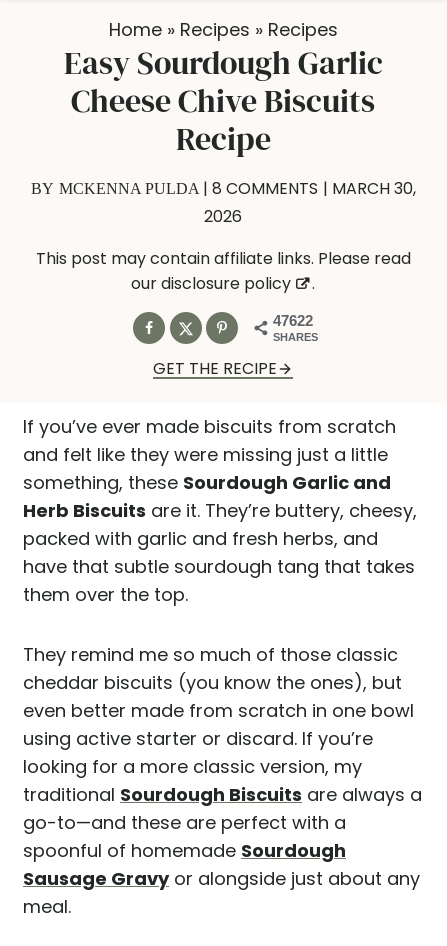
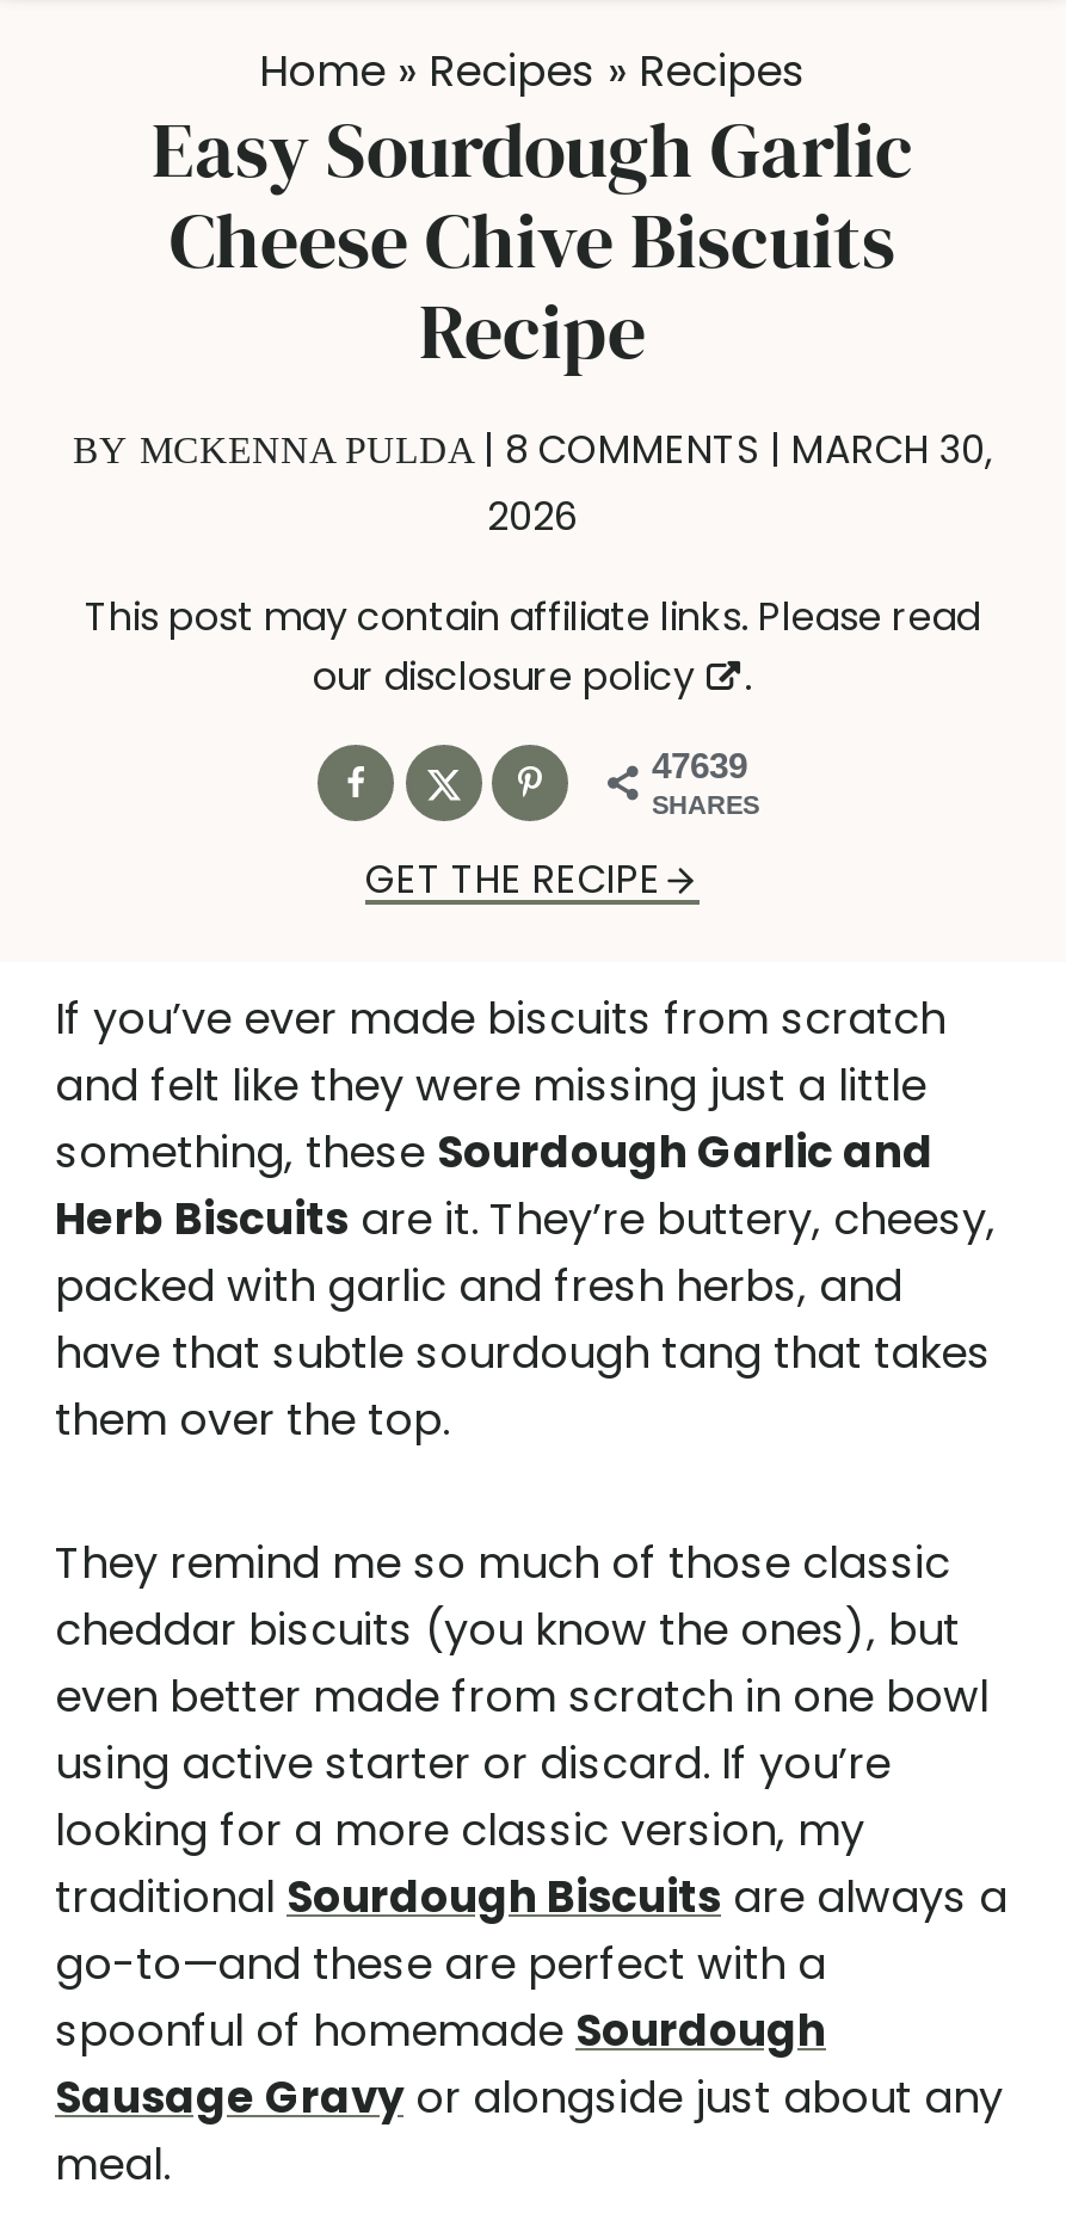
- 47622
+ 47639
